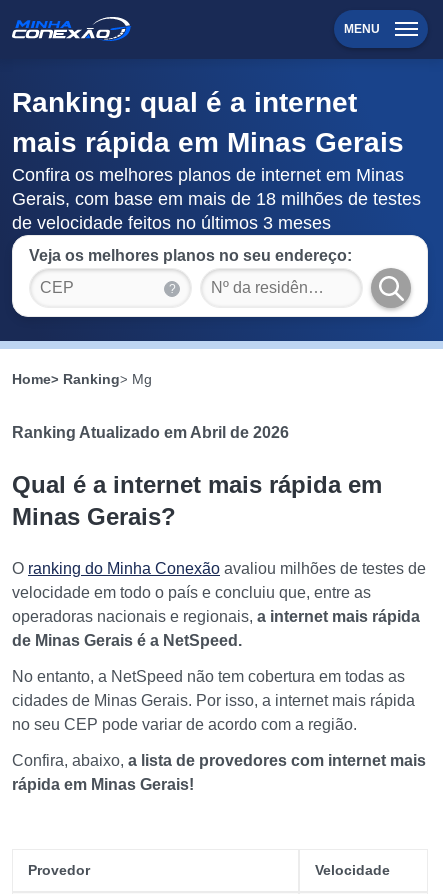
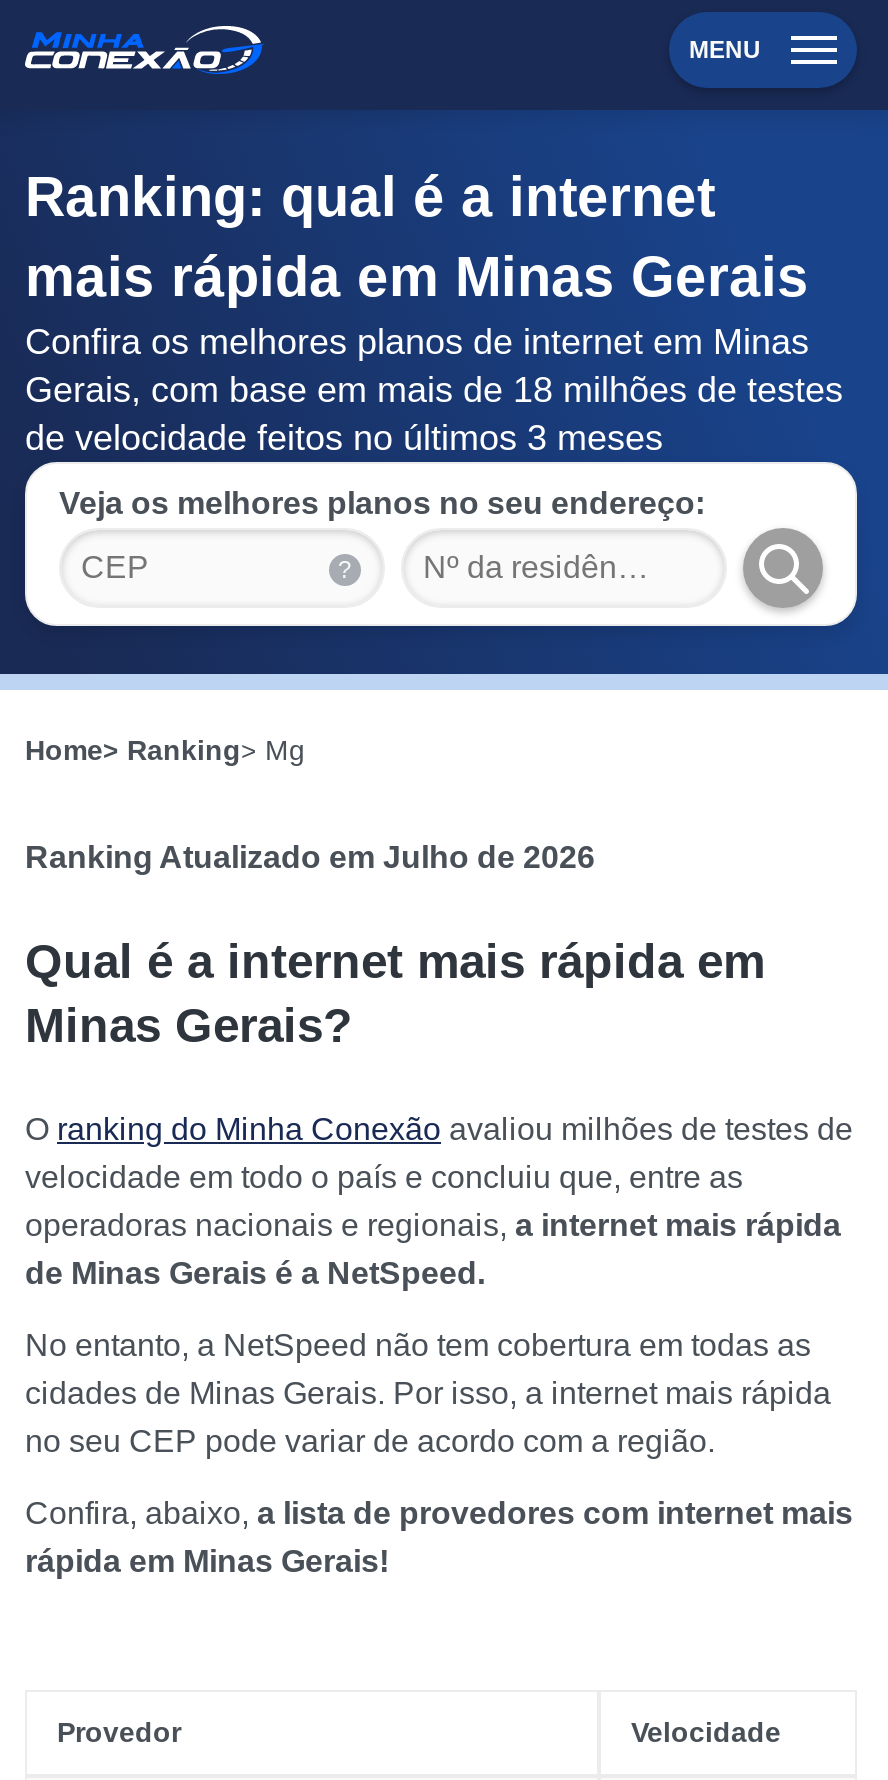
- Ranking Atualizado em Abril de 2026
+ Ranking Atualizado em Julho de 2026
